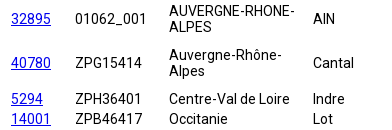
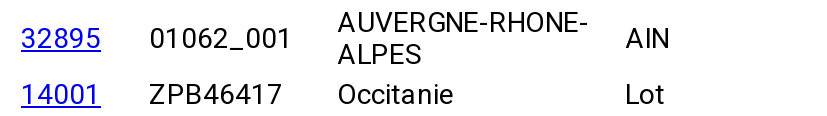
- 40780
- ZPG15414
- Auvergne-Rhône-
- Alpes
- Cantal
- 5294
- ZPH36401
- Centre-Val de Loire
- Indre
